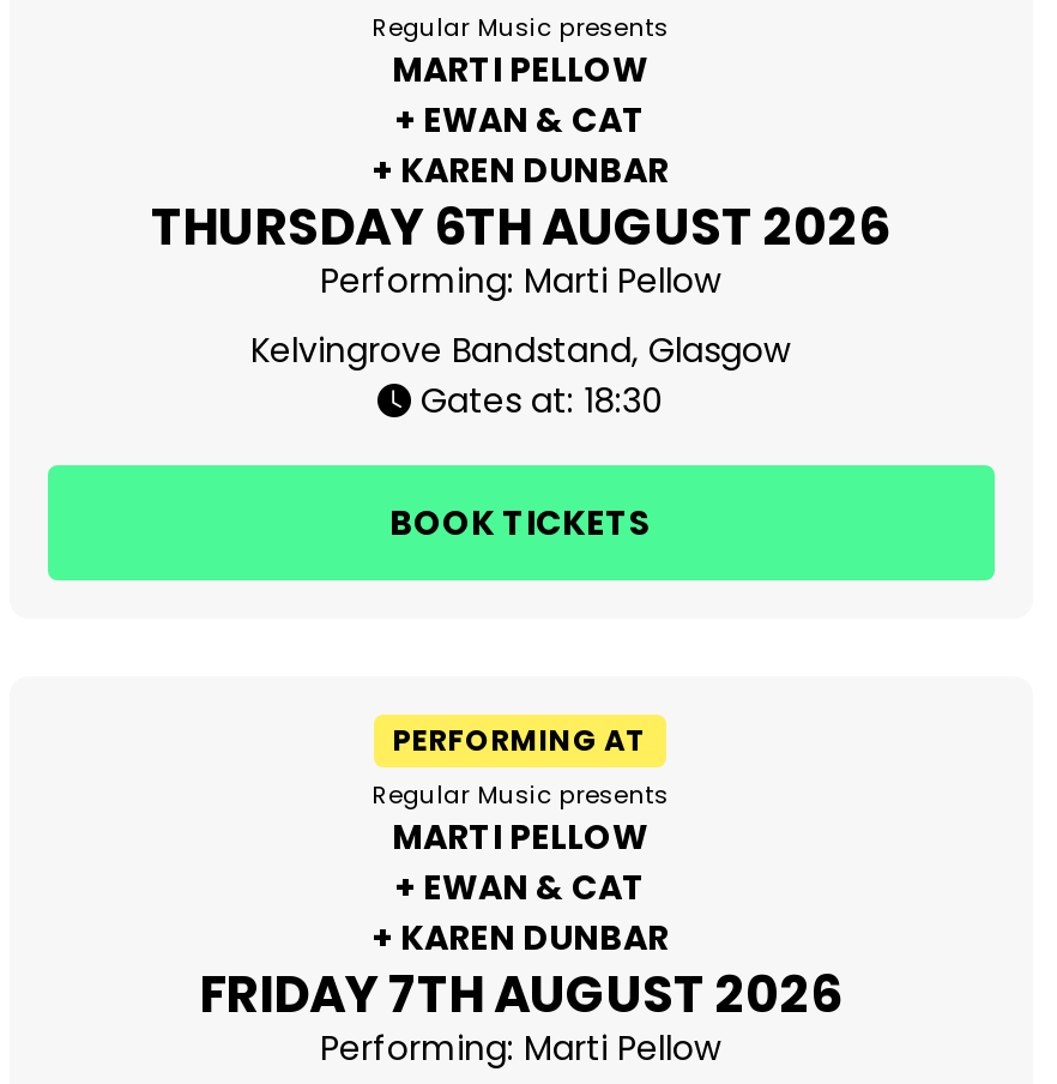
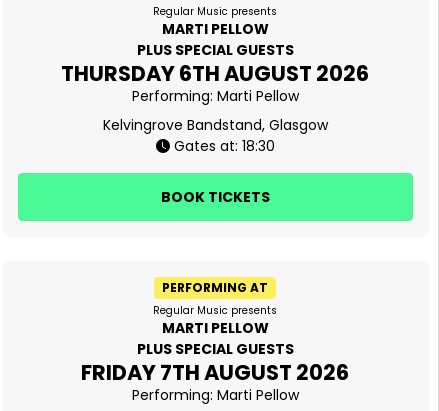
- + EWAN & CAT
- + KAREN DUNBAR
+ PLUS SPECIAL GUESTS

- + EWAN & CAT
- + KAREN DUNBAR
+ PLUS SPECIAL GUESTS
